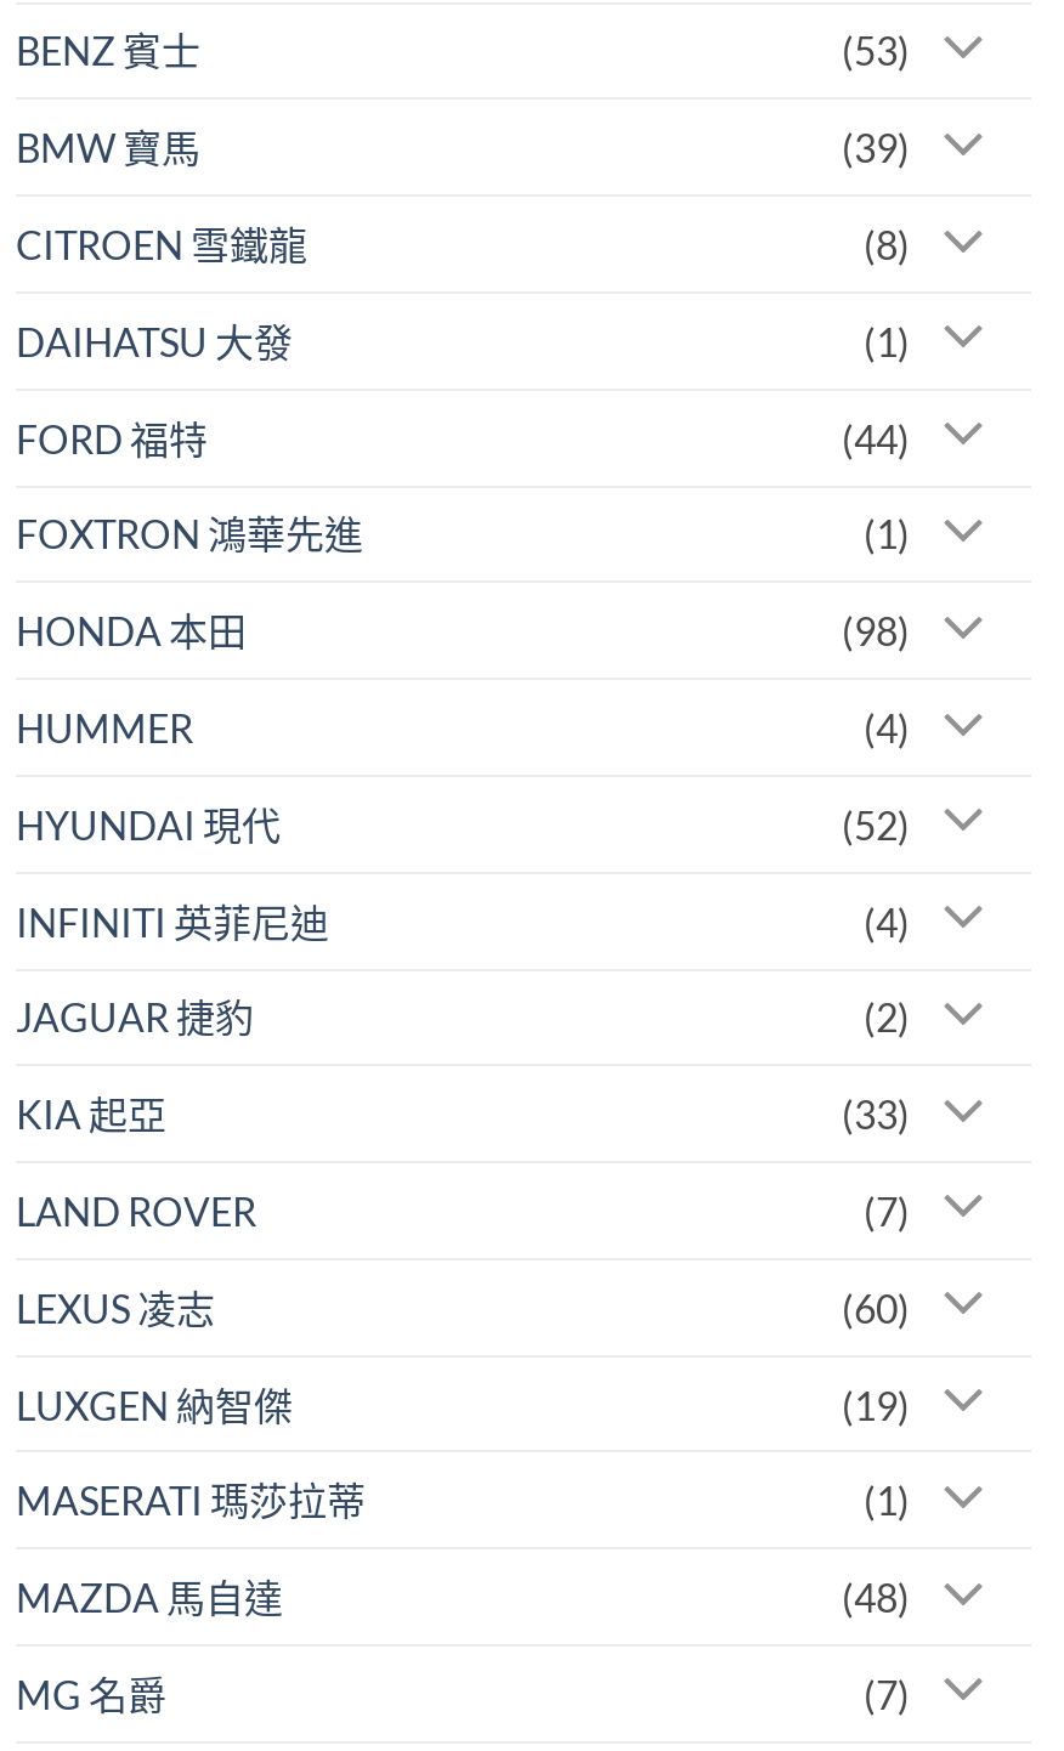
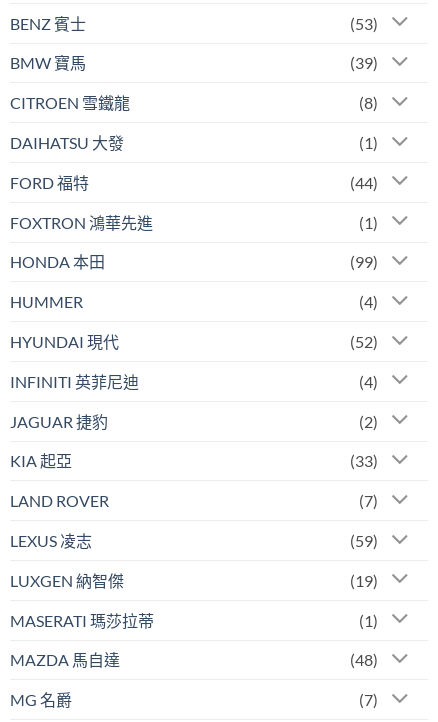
- (98)
+ (99)

- (60)
+ (59)
